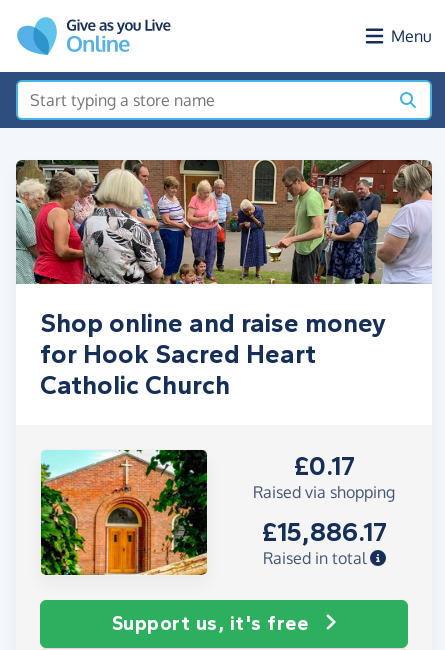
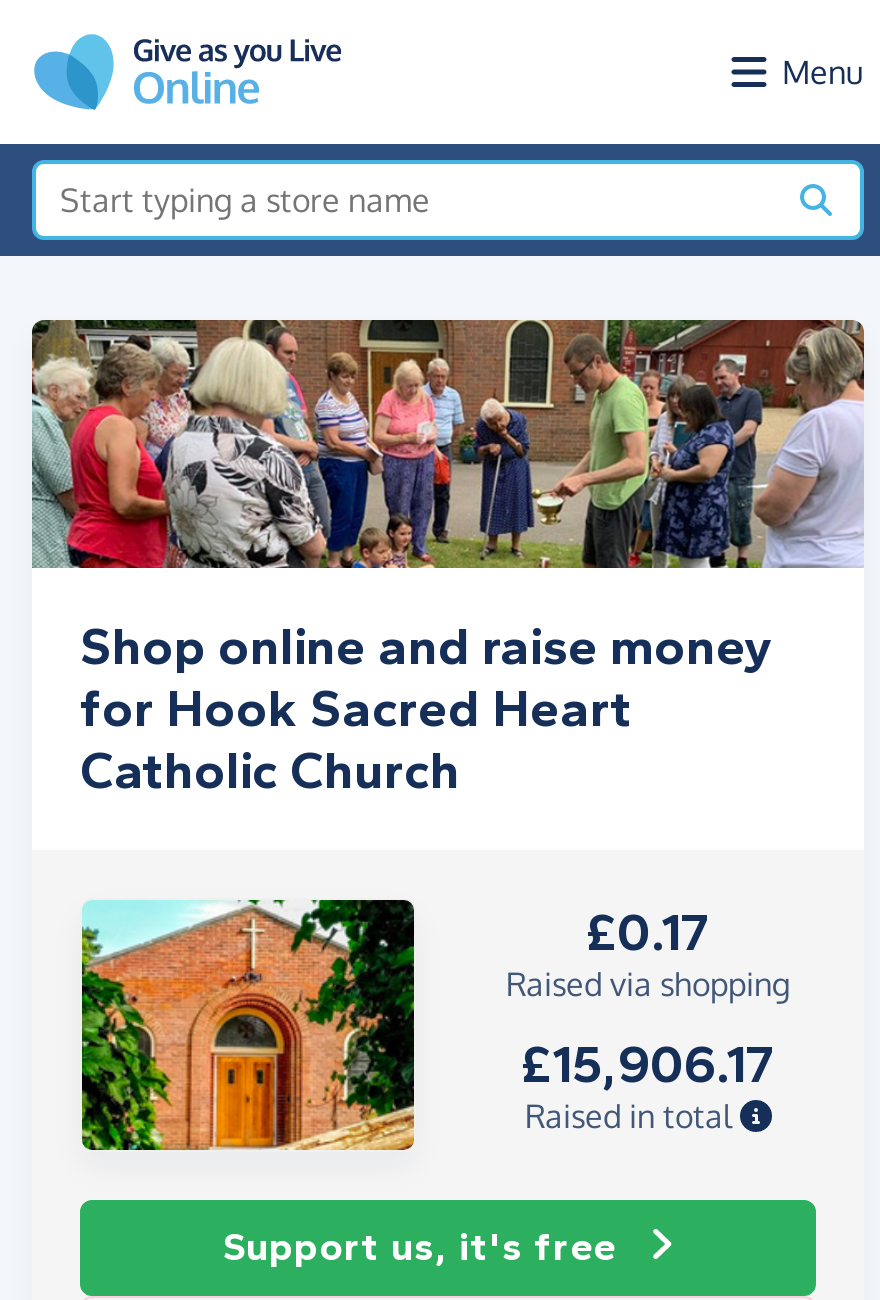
- £15,886.17
+ £15,906.17
